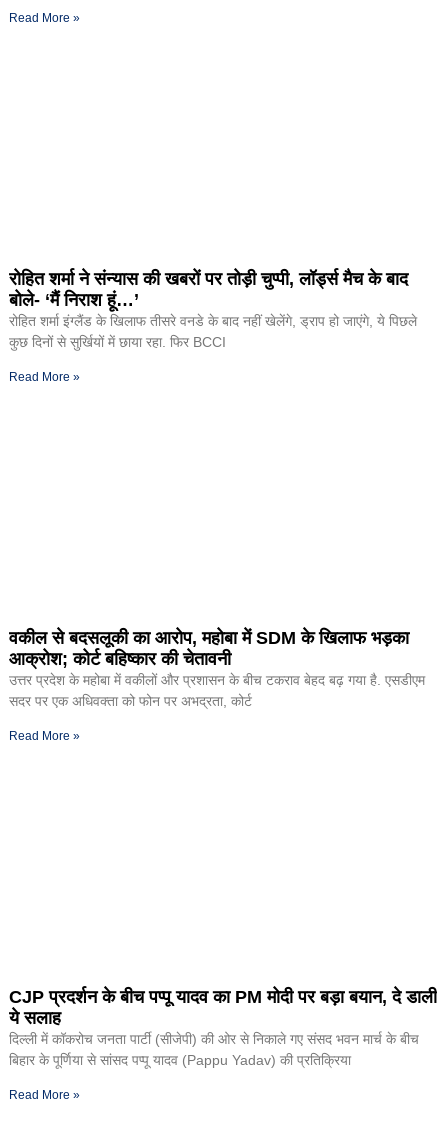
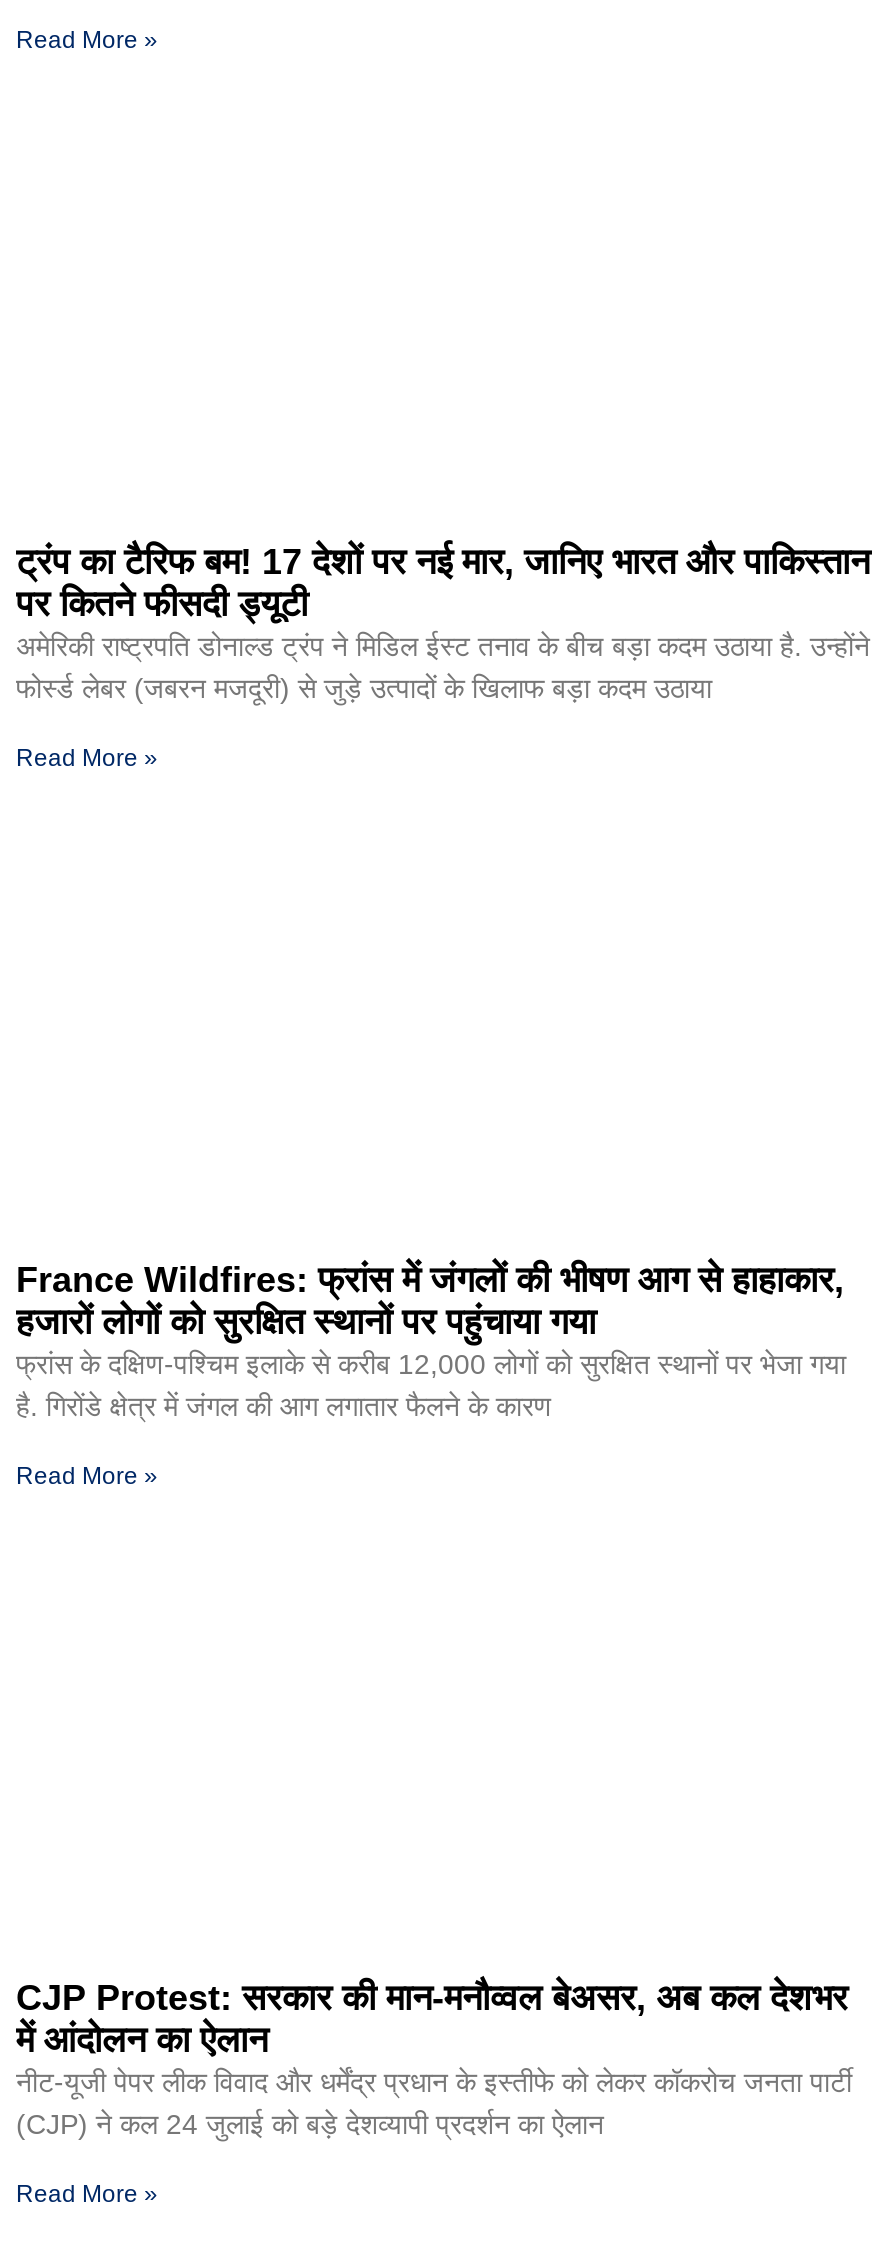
- रोहित शर्मा ने संन्यास की खबरों पर तोड़ी चुप्पी, लॉर्ड्स मैच के बाद
- बोले- ‘मैं निराश हूं…’
- रोहित शर्मा इंग्लैंड के खिलाफ तीसरे वनडे के बाद नहीं खेलेंगे, ड्राप हो जाएंगे, ये पिछले
- कुछ दिनों से सुर्खियों में छाया रहा. फिर BCCI
+ ट्रंप का टैरिफ बम! 17 देशों पर नई मार, जानिए भारत और पाकिस्तान
+ पर कितने फीसदी ड्यूटी
+ अमेरिकी राष्ट्रपति डोनाल्ड ट्रंप ने मिडिल ईस्ट तनाव के बीच बड़ा कदम उठाया है. उन्होंने
+ फोर्स्ड लेबर (जबरन मजदूरी) से जुड़े उत्पादों के खिलाफ बड़ा कदम उठाया

- वकील से बदसलूकी का आरोप, महोबा में SDM के खिलाफ भड़का
- आक्रोश; कोर्ट बहिष्कार की चेतावनी
- उत्तर प्रदेश के महोबा में वकीलों और प्रशासन के बीच टकराव बेहद बढ़ गया है. एसडीएम
- सदर पर एक अधिवक्ता को फोन पर अभद्रता, कोर्ट
+ France Wildfires: फ्रांस में जंगलों की भीषण आग से हाहाकार,
+ हजारों लोगों को सुरक्षित स्थानों पर पहुंचाया गया
+ फ्रांस के दक्षिण-पश्चिम इलाके से करीब 12,000 लोगों को सुरक्षित स्थानों पर भेजा गया
+ है. गिरोंडे क्षेत्र में जंगल की आग लगातार फैलने के कारण

- CJP प्रदर्शन के बीच पप्पू यादव का PM मोदी पर बड़ा बयान, दे डाली
- ये सलाह
- दिल्ली में कॉकरोच जनता पार्टी (सीजेपी) की ओर से निकाले गए संसद भवन मार्च के बीच
- बिहार के पूर्णिया से सांसद पप्पू यादव (Pappu Yadav) की प्रतिक्रिया
+ CJP Protest: सरकार की मान-मनौव्वल बेअसर, अब कल देशभर
+ में आंदोलन का ऐलान
+ नीट-यूजी पेपर लीक विवाद और धर्मेंद्र प्रधान के इस्तीफे को लेकर कॉकरोच जनता पार्टी
+ (CJP) ने कल 24 जुलाई को बड़े देशव्यापी प्रदर्शन का ऐलान
